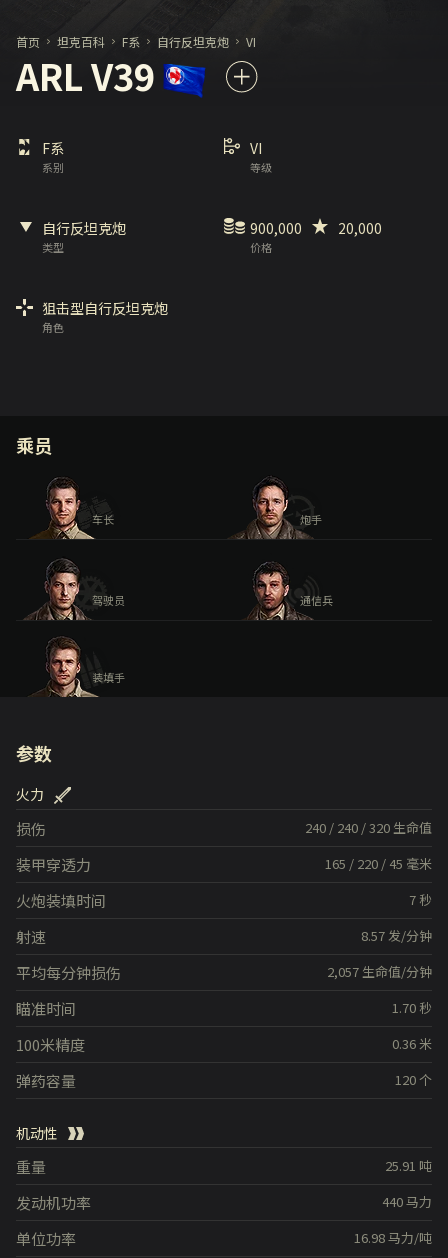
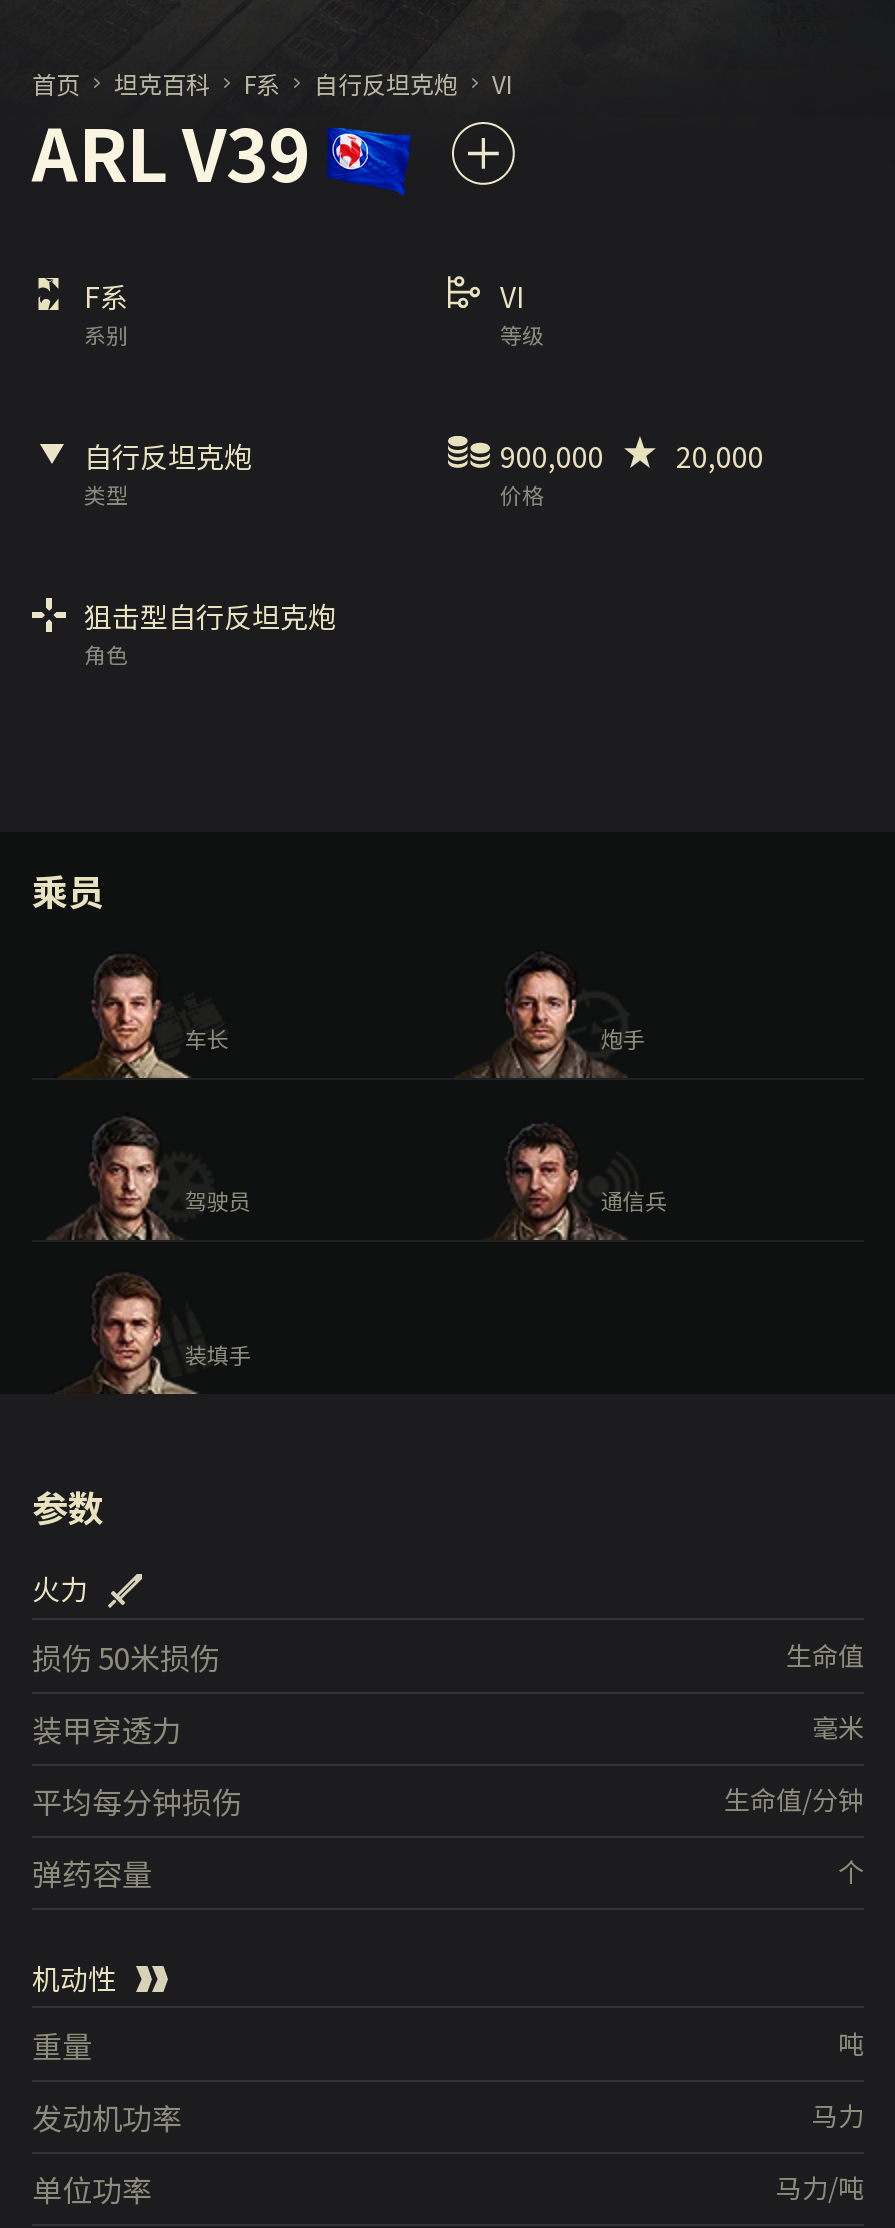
- 240 / 240 /320 生命值
- 损伤
+ 生命值
+ 损伤50米损伤

- 165 / 220 / 45 毫米
+ 毫米

- 7秒
- 火炮装填时间
- 8.57发/分钟
- 射速
- 2,057生命值/分钟
+ 生命值/分钟

- 1.70 秒
- 瞄准时间
- 0.36 米
- 100米精度
- 120个
+ 个

- 25.91吨
+ 吨

- 440马力
+ 马力

- 16.98马力/吨
+ 马力/吨
